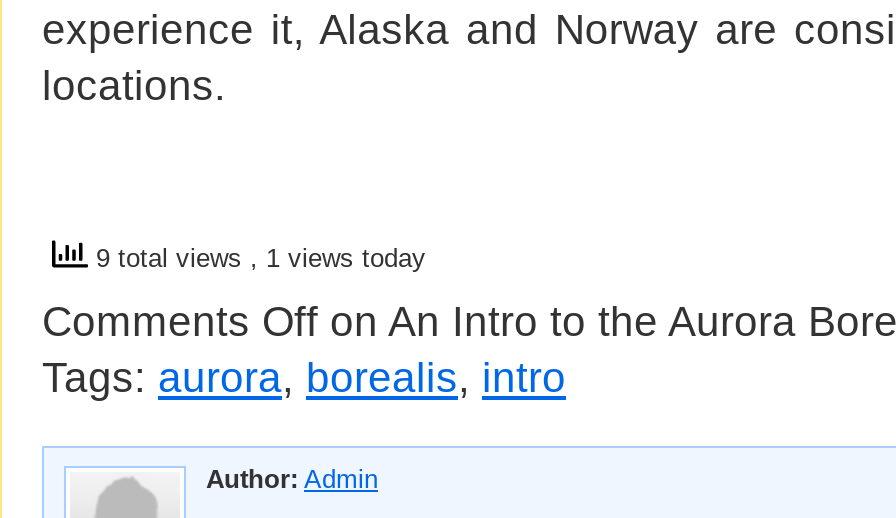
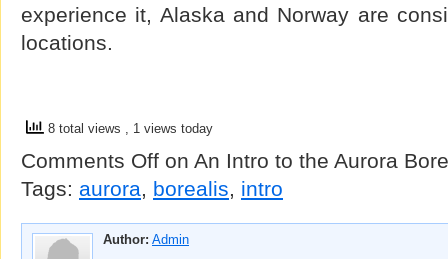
- 9 total views, 1 views today
+ 8 total views, 1 views today
